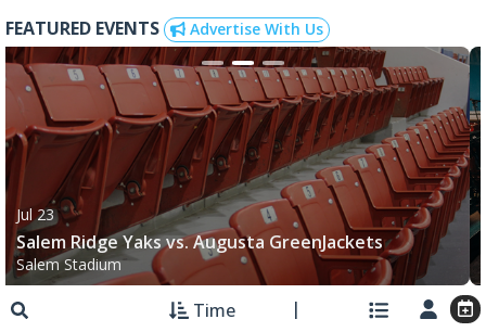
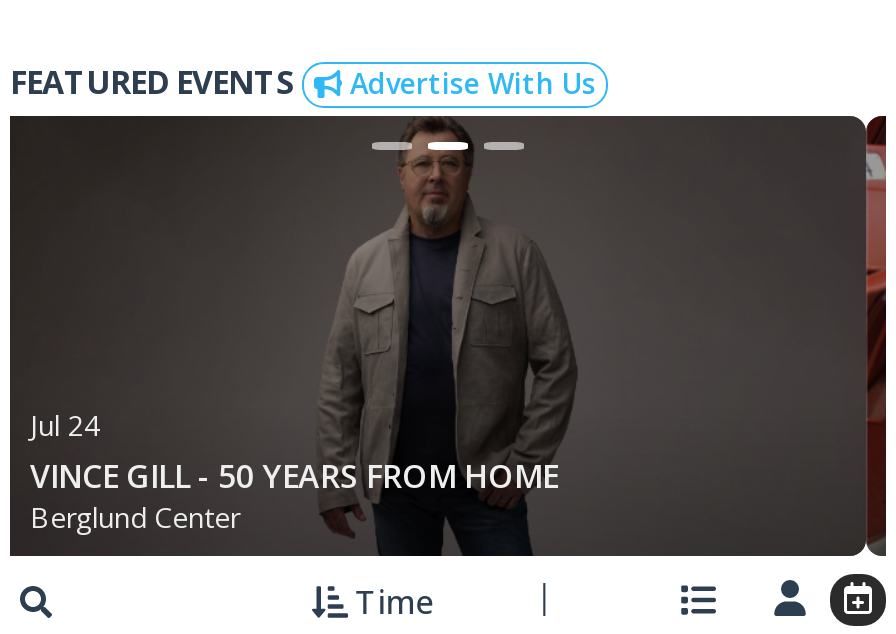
- [image]
- Jul 23
- Salem Ridge Yaks vs. Augusta GreenJackets
- Salem Stadium
+ [image]
+ Jul 24
+ VINCE GILL - 50 YEARS FROM HOME
+ Berglund Center
